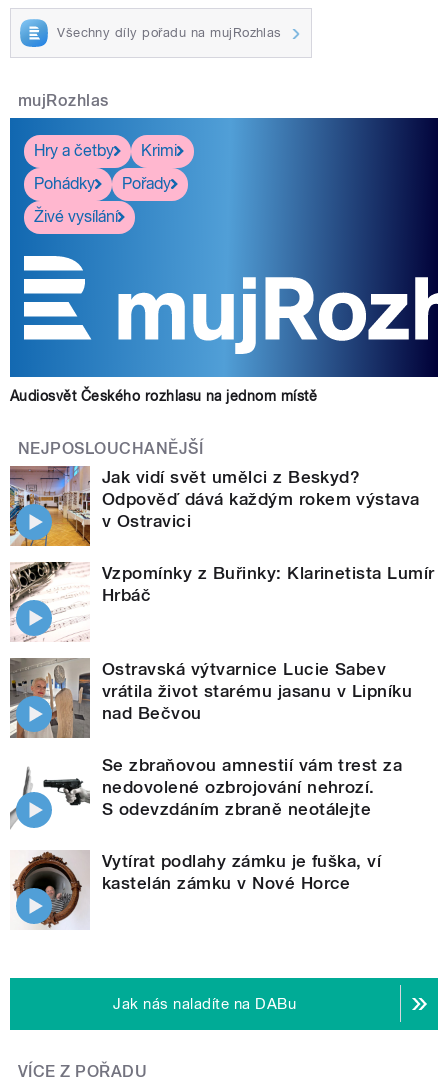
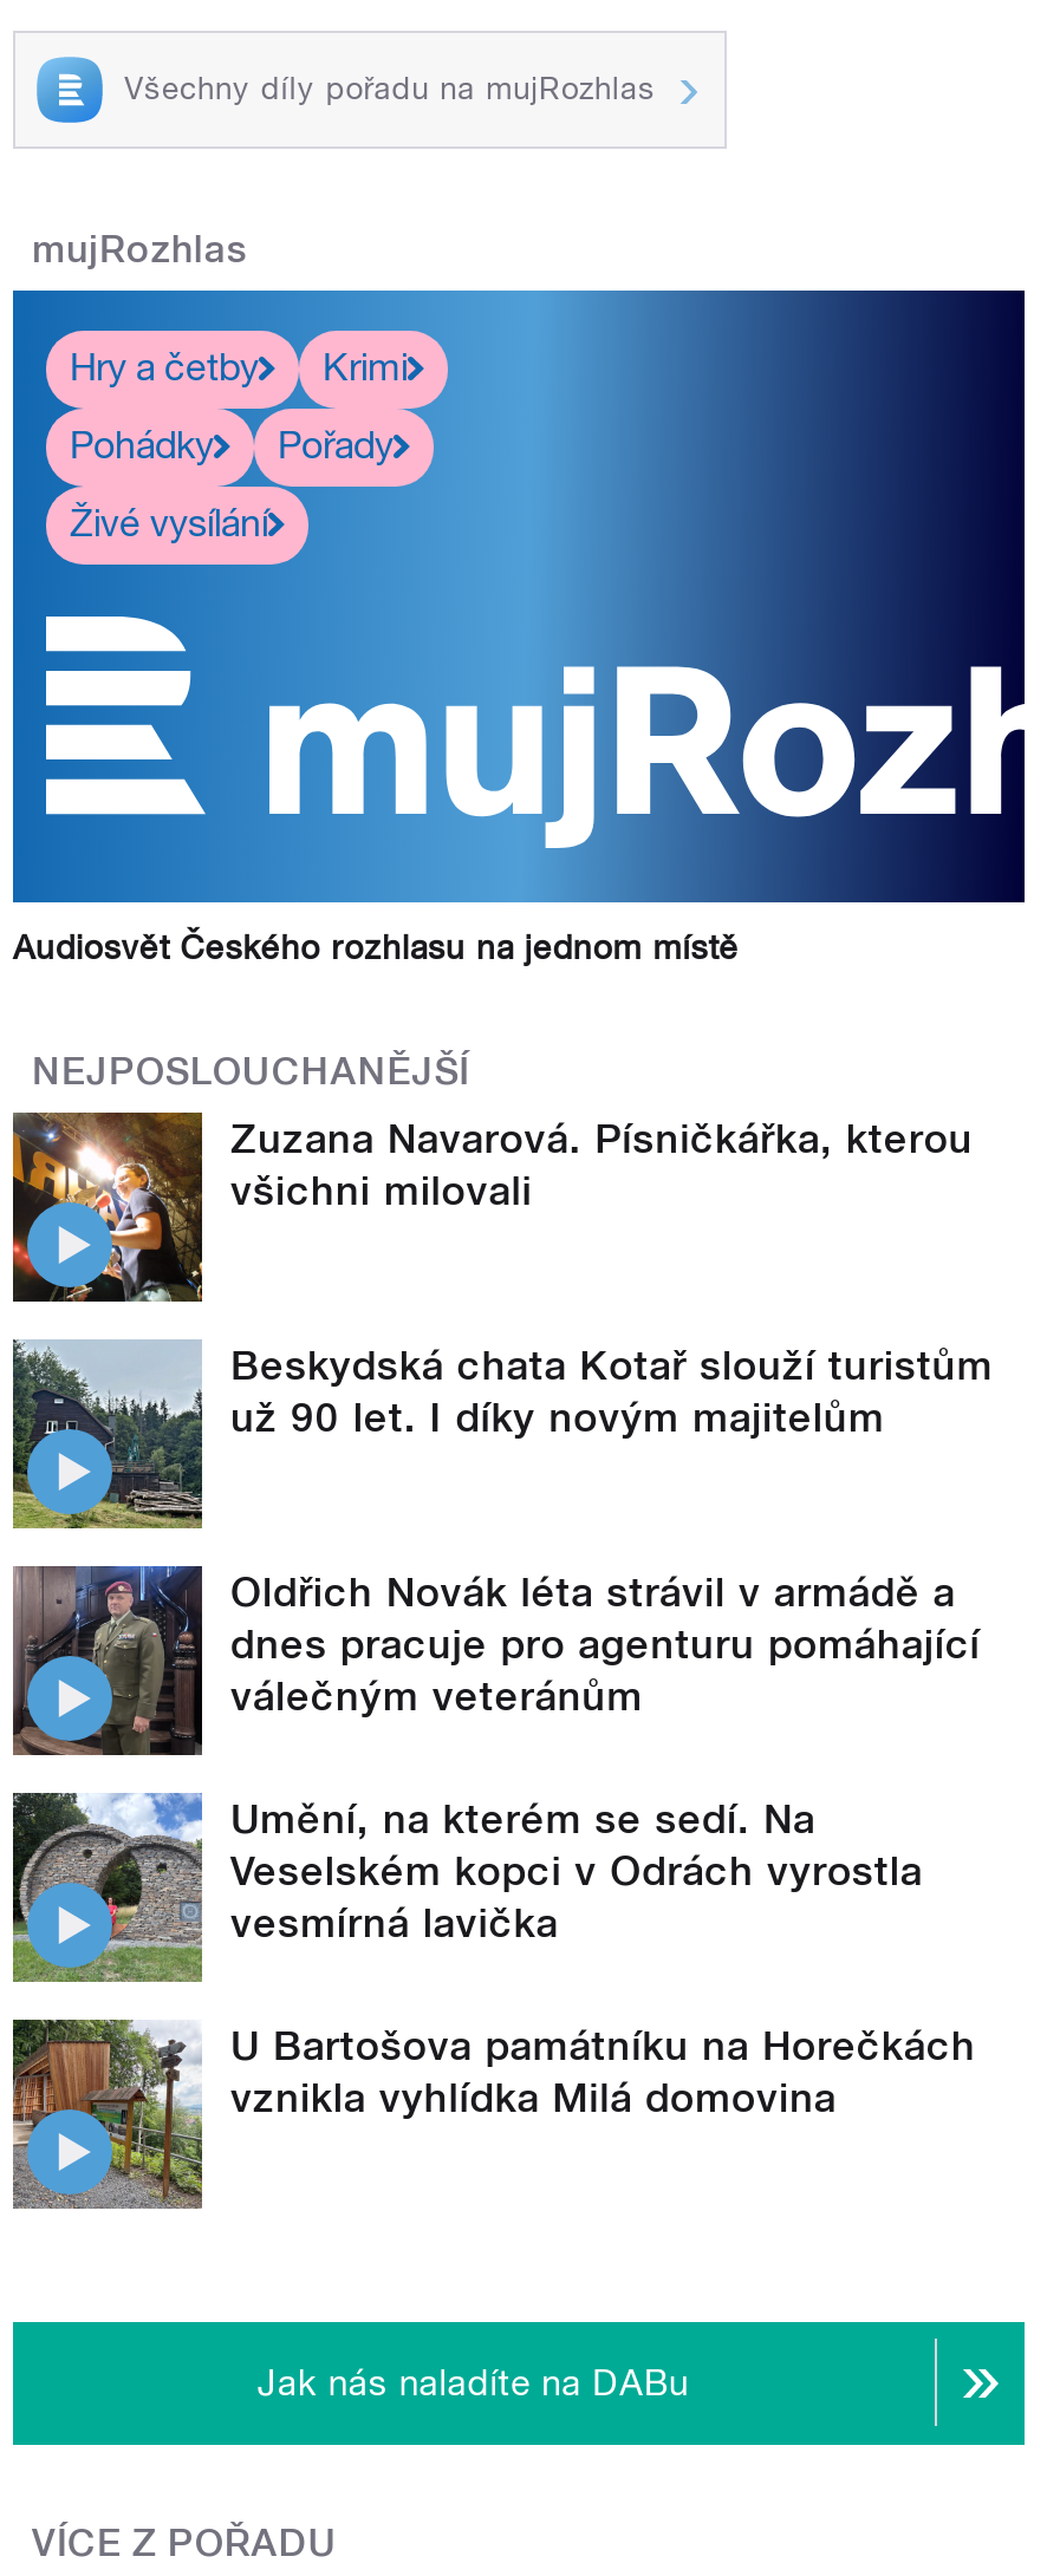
- [image]
- Jak vidí svět umělci z Beskyd?
- Odpověď dává každým rokem výstava
- v Ostravici
+ [image]
+ Zuzana Navarová. Písničkářka, kterou
+ všichni milovali

- [image]
- Vzpomínky z Buřinky: Klarinetista Lumír
- Hrbáč
+ [image]
+ Beskydská chata Kotař slouží turistům
+ už 90 let. I díky novým majitelům

- [image]
- Ostravská výtvarnice Lucie Sabev
- vrátila život starému jasanu v Lipníku
- nad Bečvou
+ [image]
+ Oldřich Novák léta strávil v armádě a
+ dnes pracuje pro agenturu pomáhající
+ válečným veteránům

- [image]
- Se zbraňovou amnestií vám trest za
- nedovolené ozbrojování nehrozí.
- S odevzdáním zbraně neotálejte
+ [image]
+ Umění, na kterém se sedí. Na
+ Veselském kopci v Odrách vyrostla
+ vesmírná lavička

- [image]
- Vytírat podlahy zámku je fuška, ví
- kastelán zámku v Nové Horce
+ [image]
+ U Bartošova památníku na Horečkách
+ vznikla vyhlídka Milá domovina
